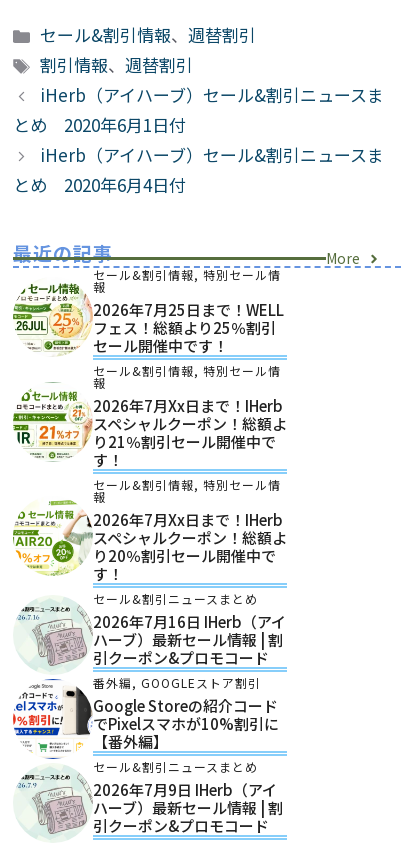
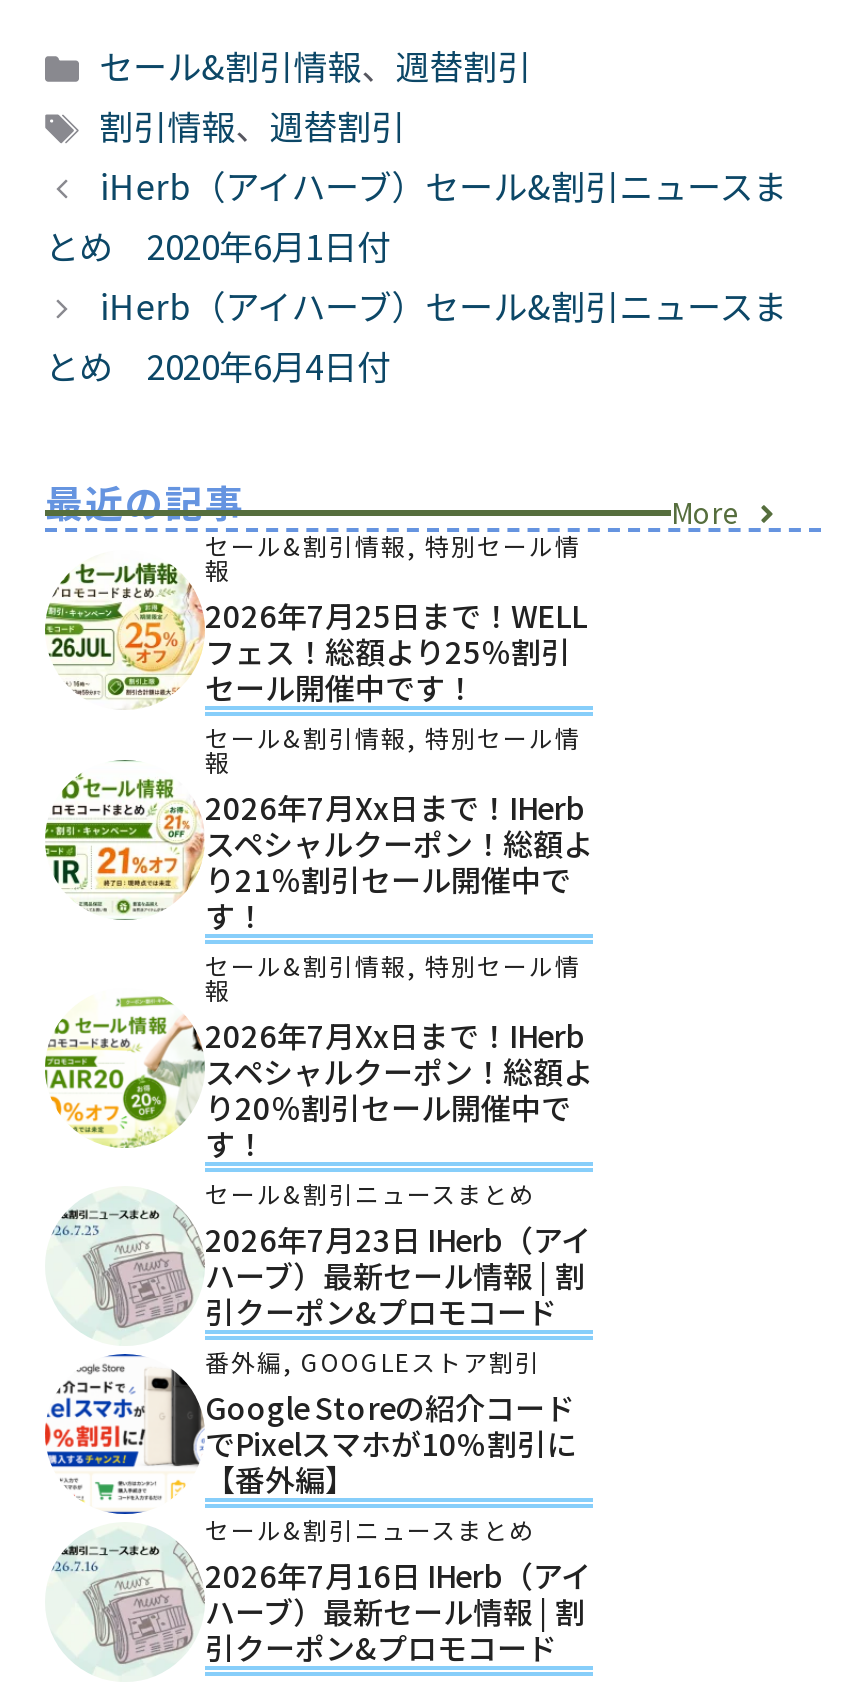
moved down: 2026年7月16日 IHerb（アイ

+ 2026年7月23日 IHerb（アイ

- 2026年7月9日 IHerb（アイ
